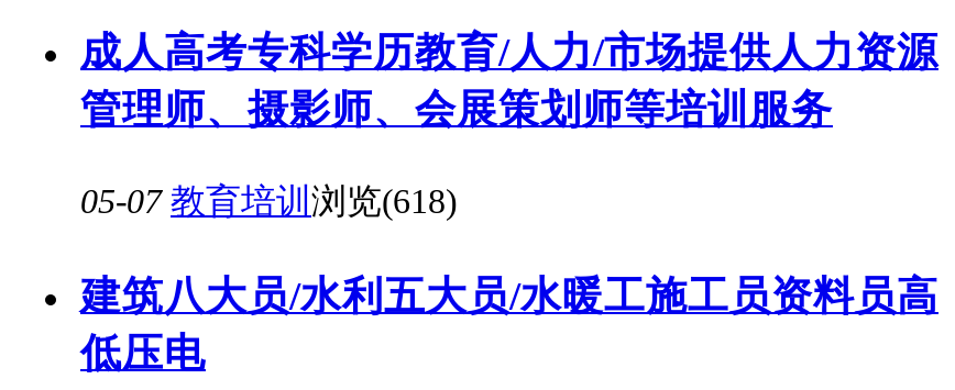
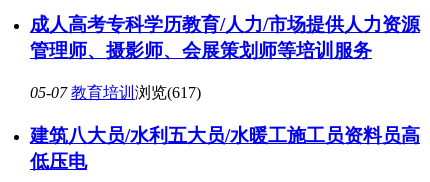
- 05-07 教育培训浏览(618)
+ 05-07 教育培训浏览(617)
